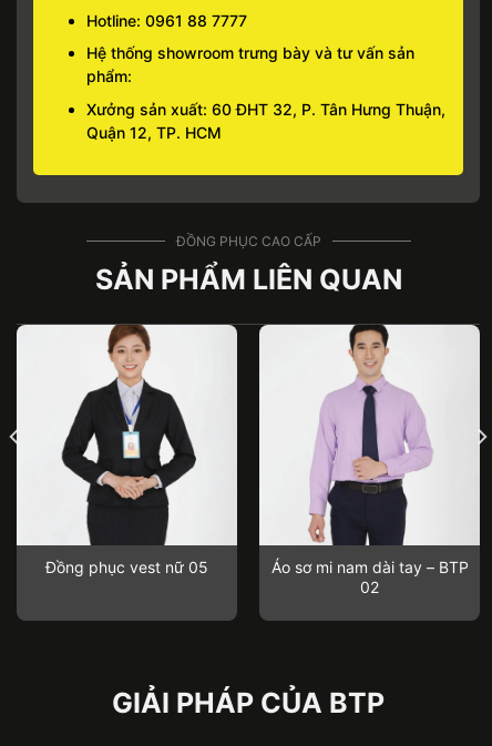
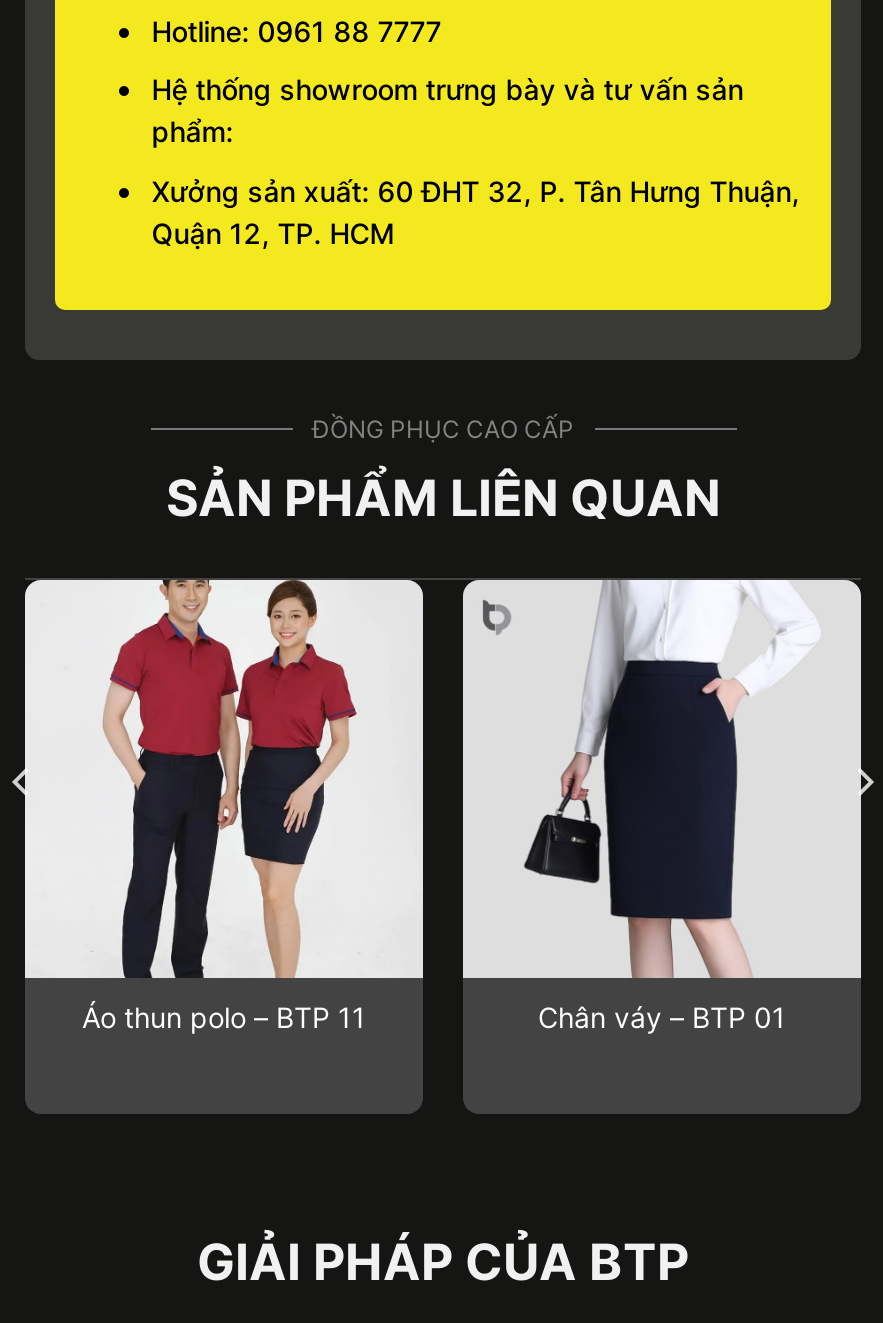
- [image]
- Đồng phục vest nữ 05
- Áo sơ mi nam dài tay – BTP
- 02
+ [image]
+ Áo thun polo – BTP 11
+ Chân váy – BTP 01

- [image]
+ [image]
